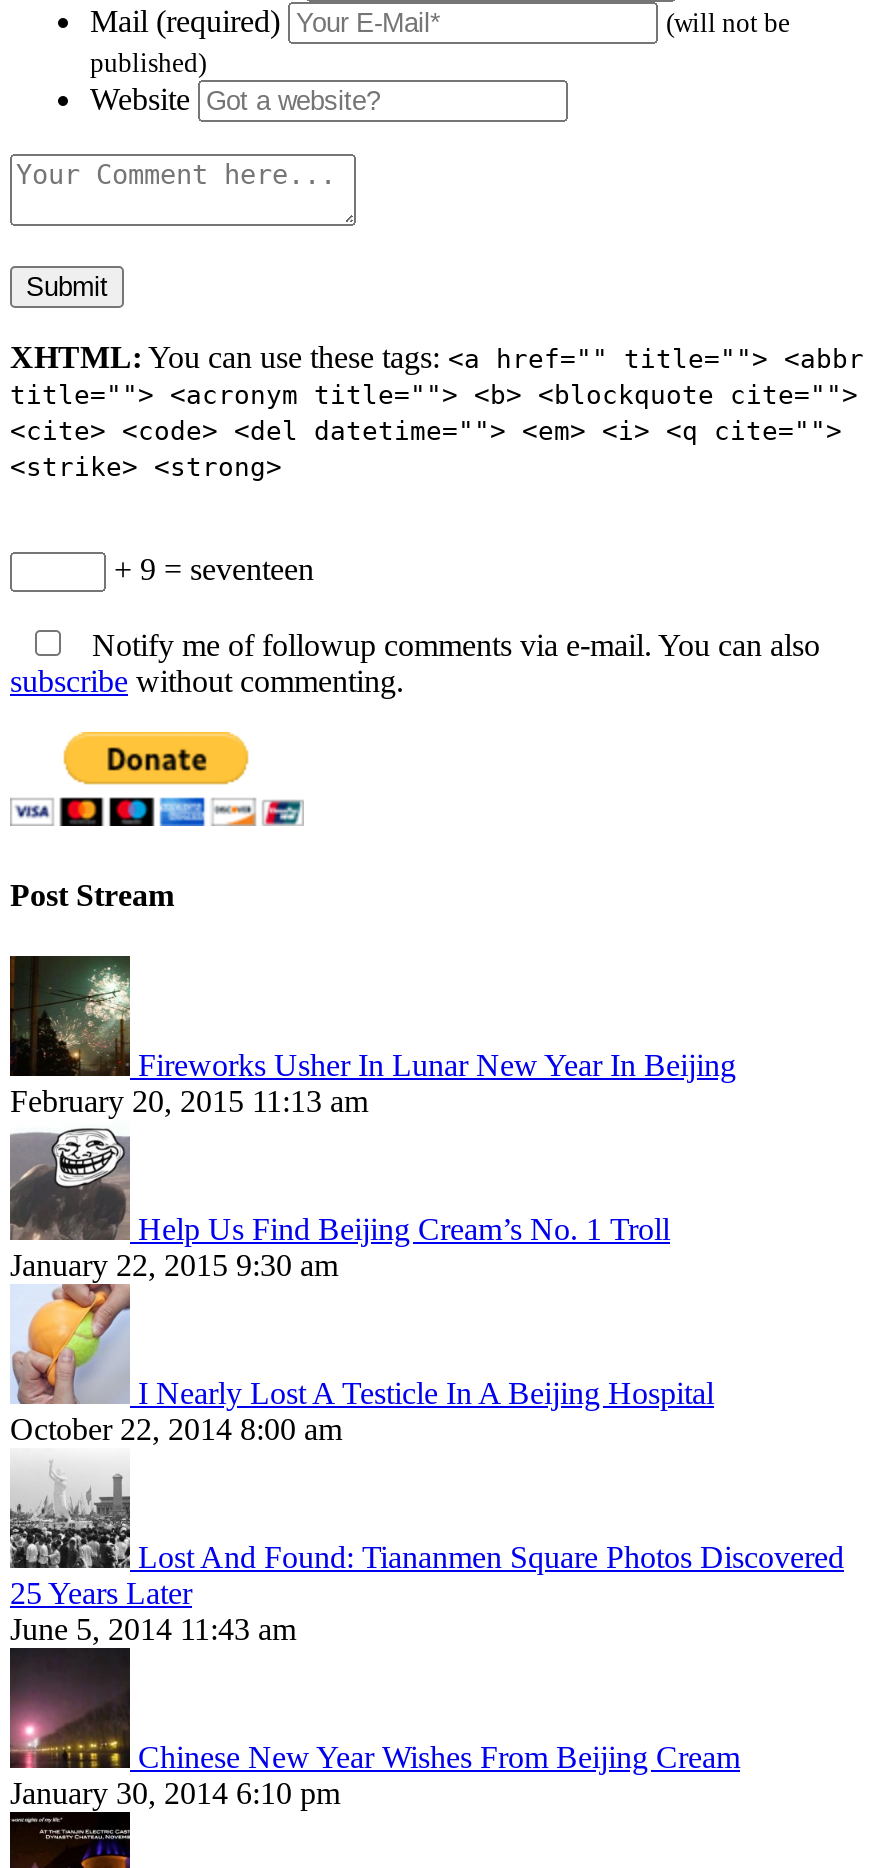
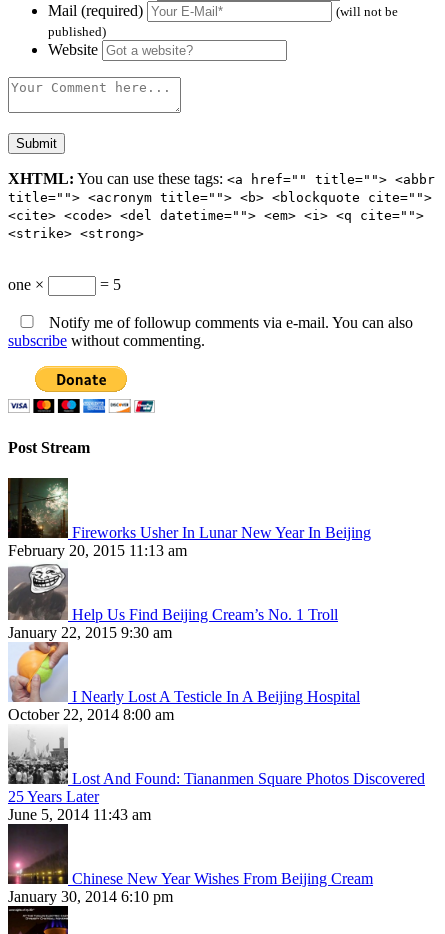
- + 9 = seventeen
+ one ×
+ = 5
